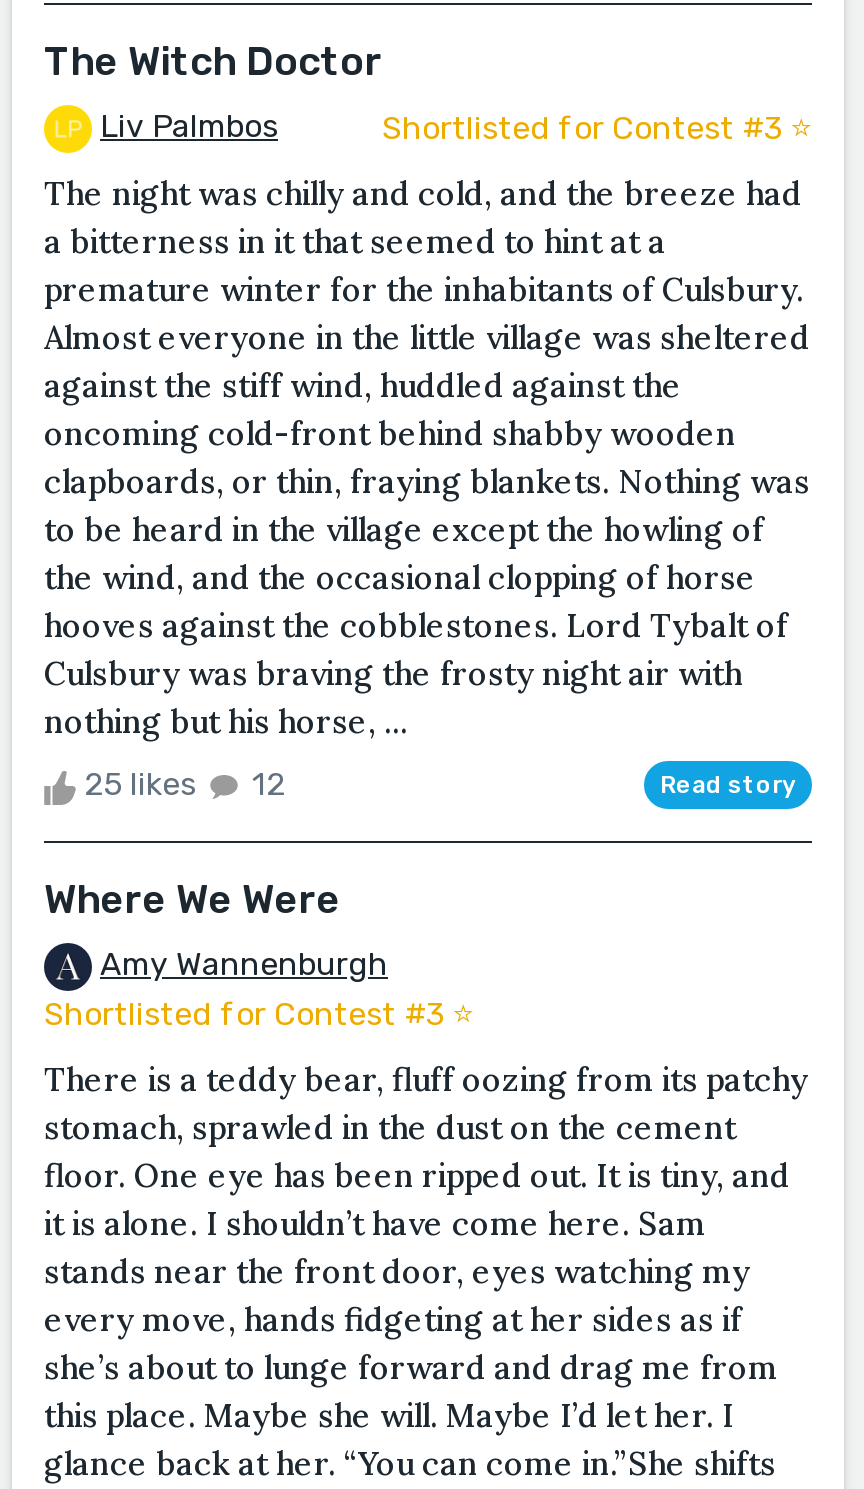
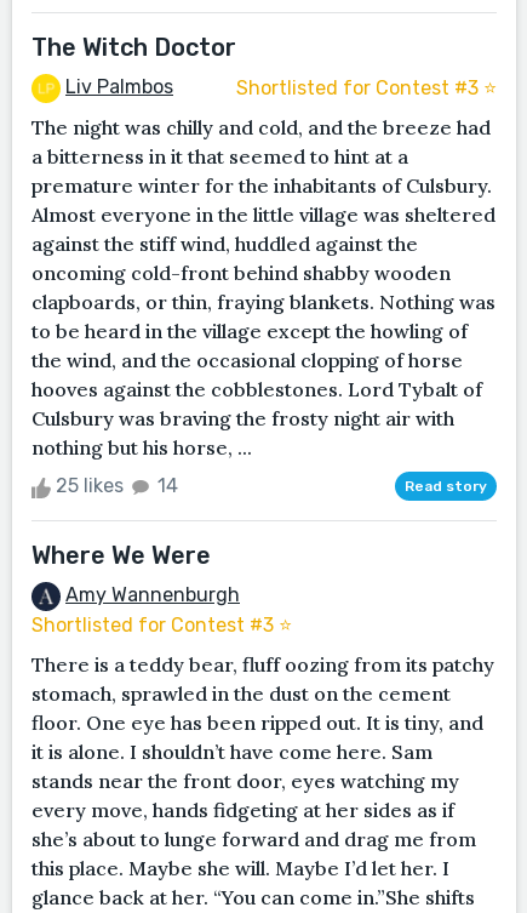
- 25 likes 12
+ 25 likes 14
